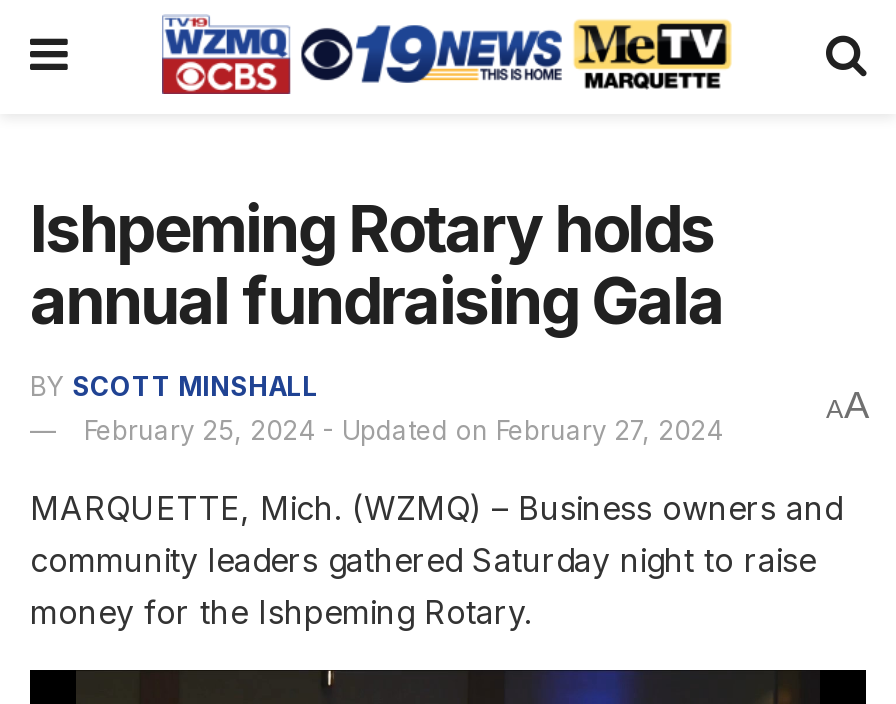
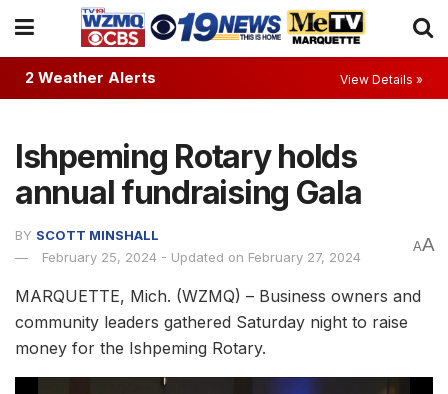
+ 2 Weather Alerts
+ View Details »
